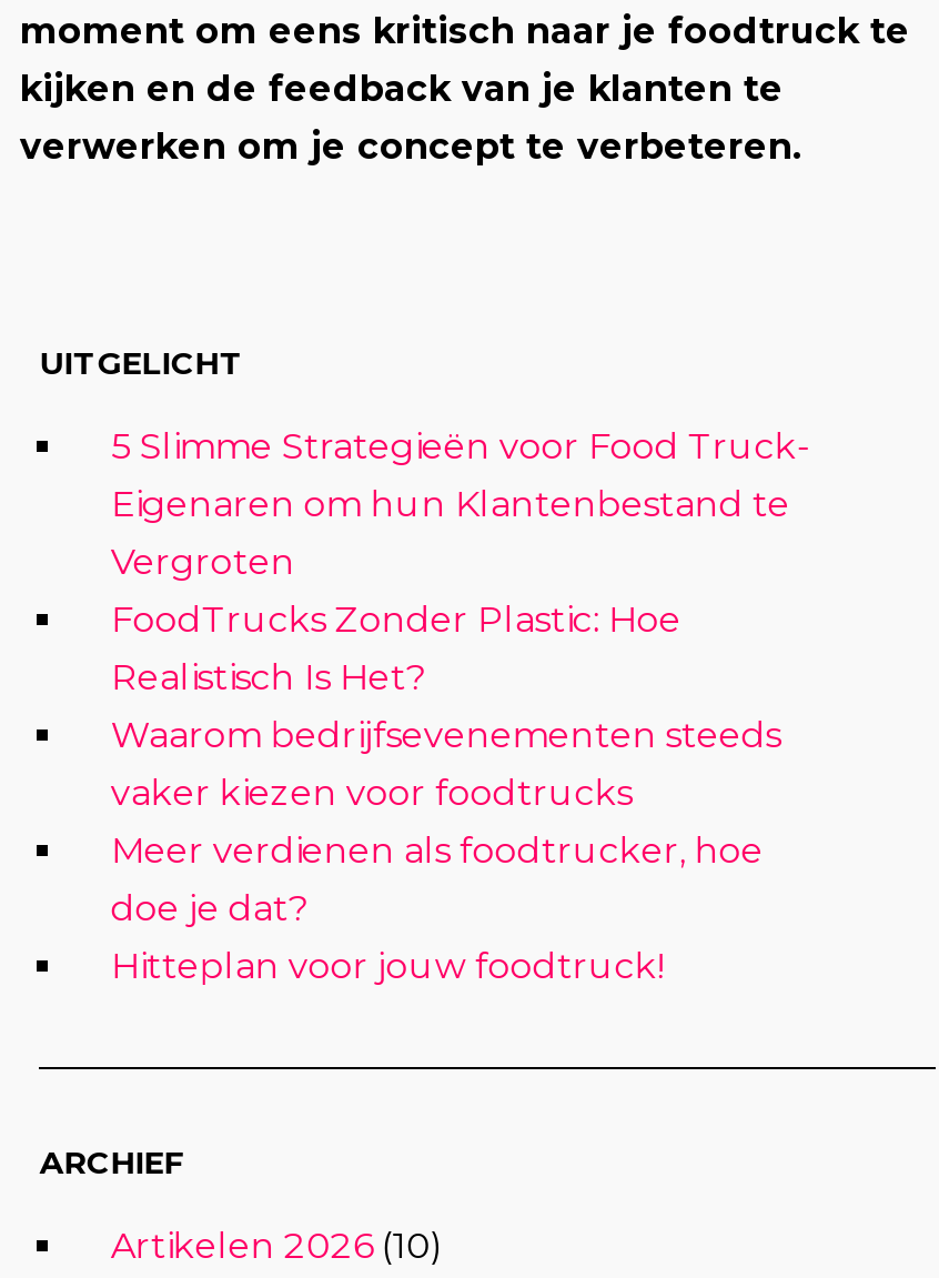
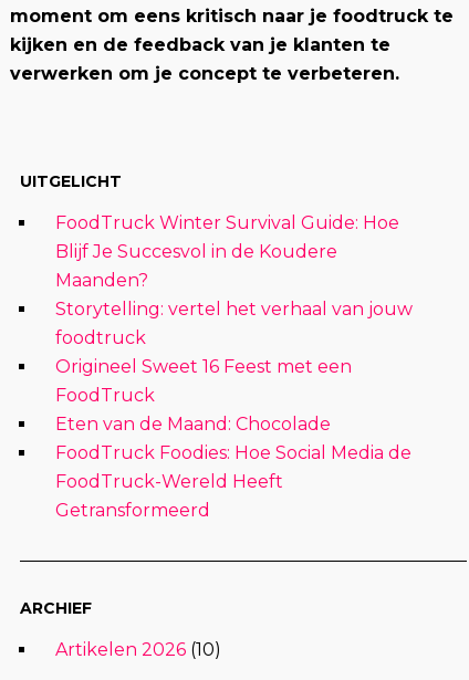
- 5 Slimme Strategieën voor Food Truck-
- Eigenaren om hun Klantenbestand te
- Vergroten
- FoodTrucks Zonder Plastic: Hoe
- Realistisch Is Het?
- Waarom bedrijfsevenementen steeds
- vaker kiezen voor foodtrucks
- Meer verdienen als foodtrucker, hoe
- doe je dat?
- Hitteplan voor jouw foodtruck!
+ FoodTruck Winter Survival Guide: Hoe
+ Blijf Je Succesvol in de Koudere
+ Maanden?
+ Storytelling: vertel het verhaal van jouw
+ foodtruck
+ Origineel Sweet 16 Feest met een
+ FoodTruck
+ Eten van de Maand: Chocolade
+ FoodTruck Foodies: Hoe Social Media de
+ FoodTruck-Wereld Heeft
+ Getransformeerd
